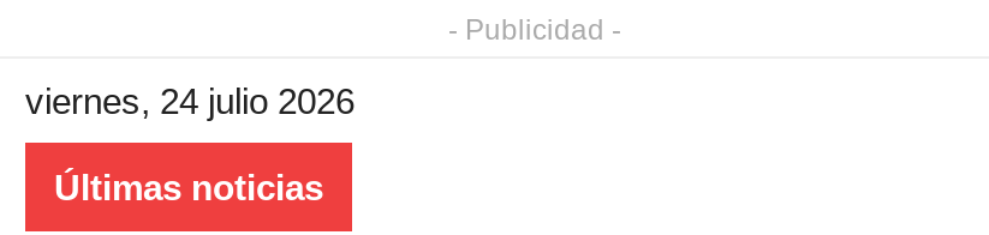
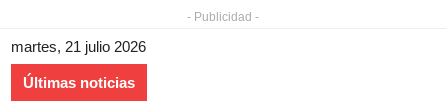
- viernes, 24 julio 2026
+ martes, 21 julio 2026
